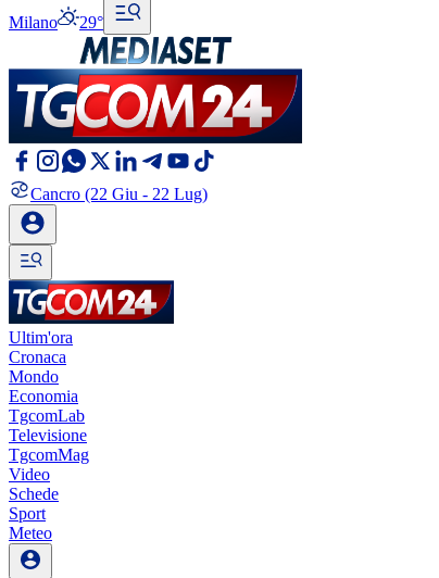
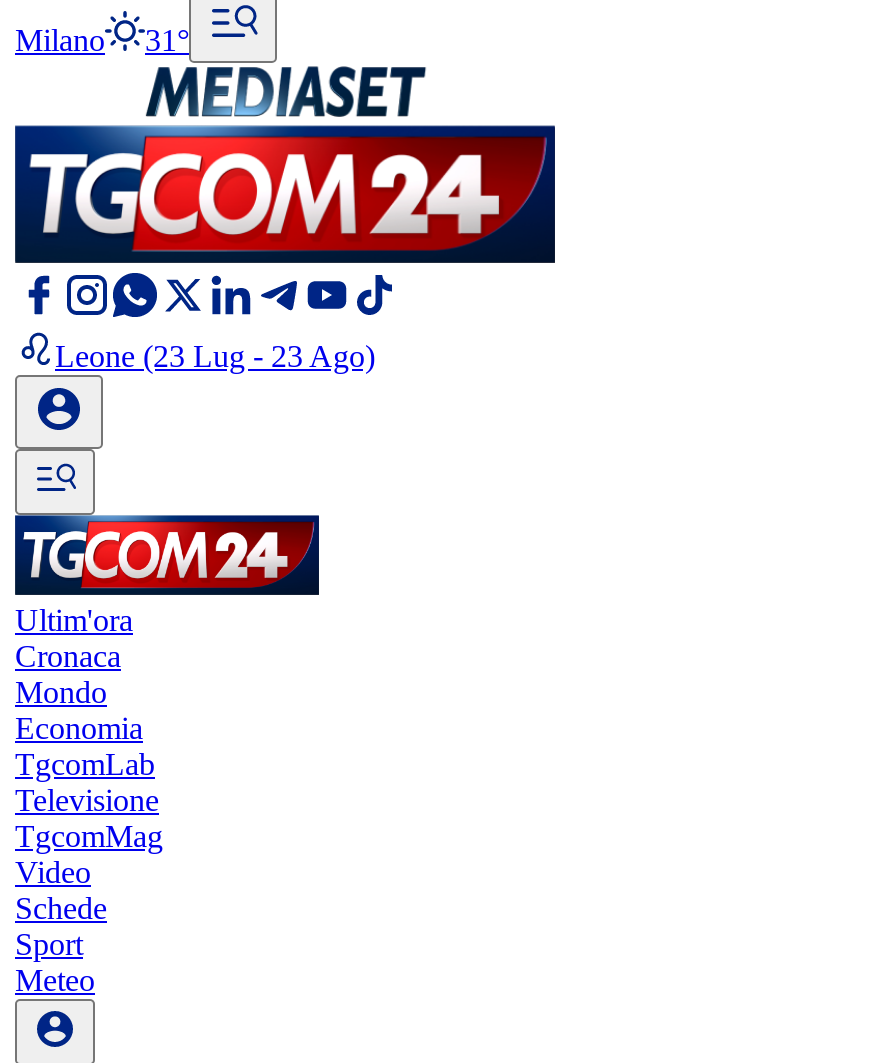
- Milano 29°
+ Milano 31°

- Cancro (22 Giu - 22 Lug)
+ Leone (23 Lug - 23 Ago)
